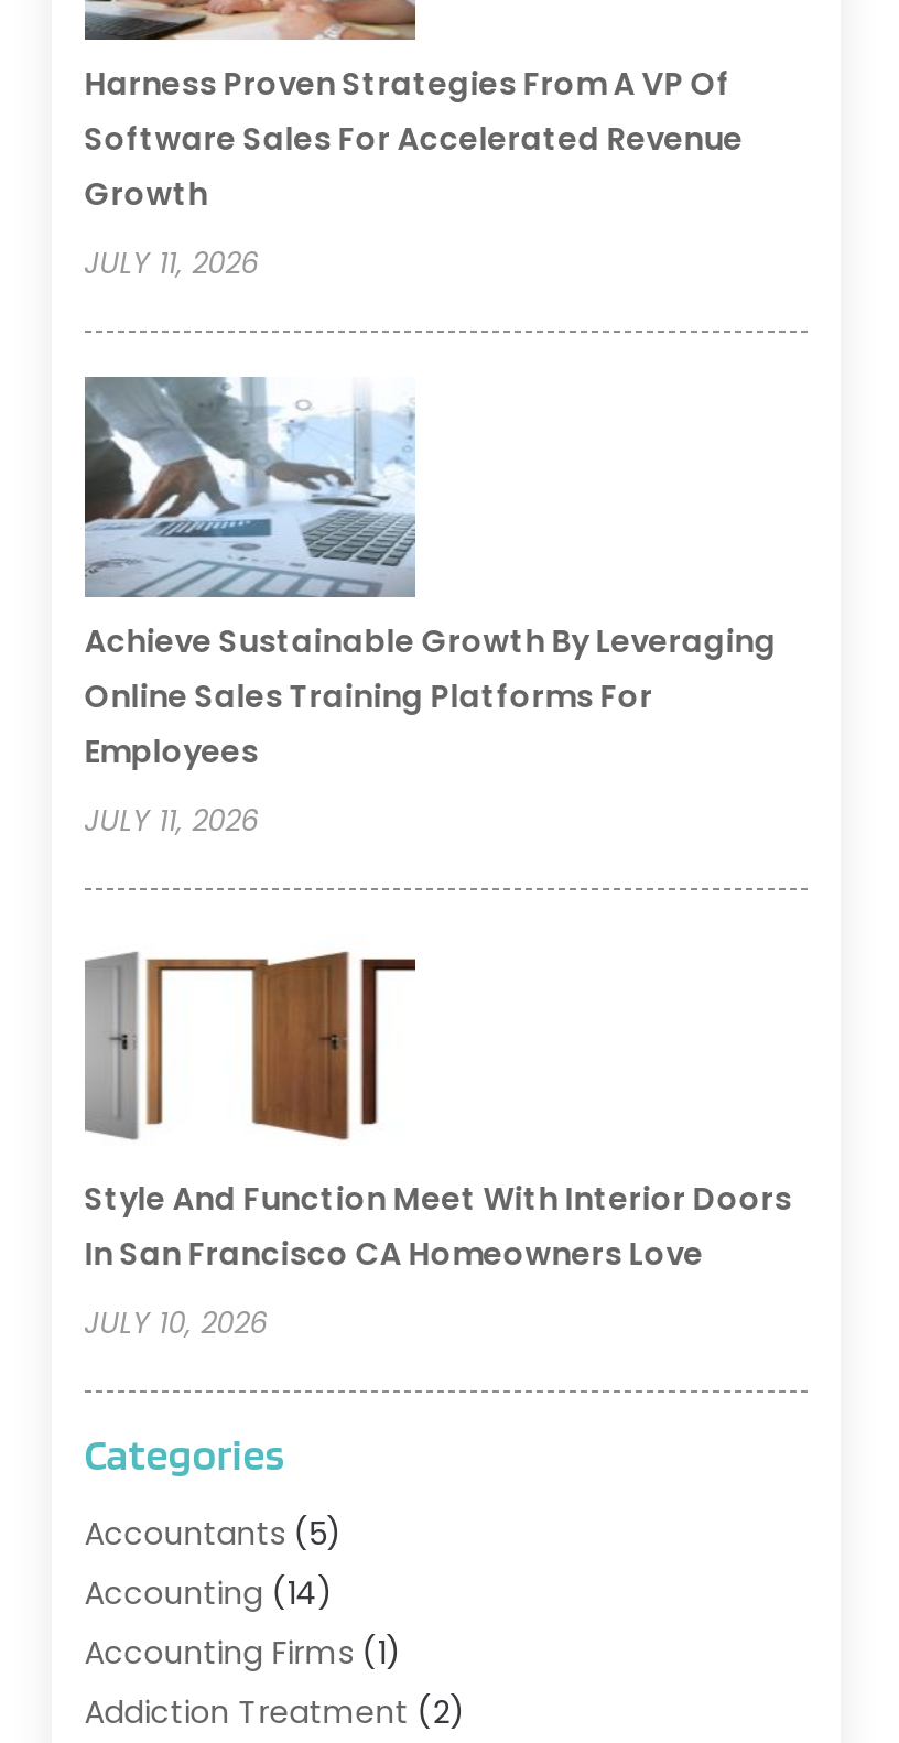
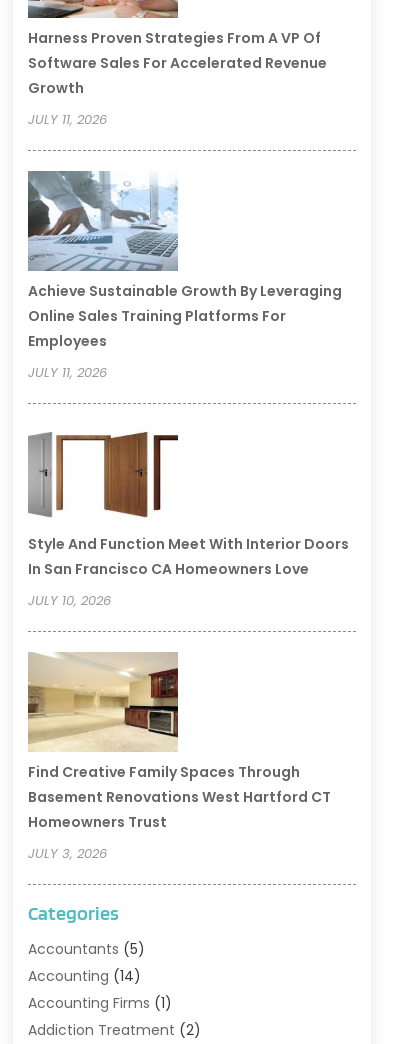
+ [image]
+ Find Creative Family Spaces Through
+ Basement Renovations West Hartford CT
+ Homeowners Trust
+ JULY 3, 2026
